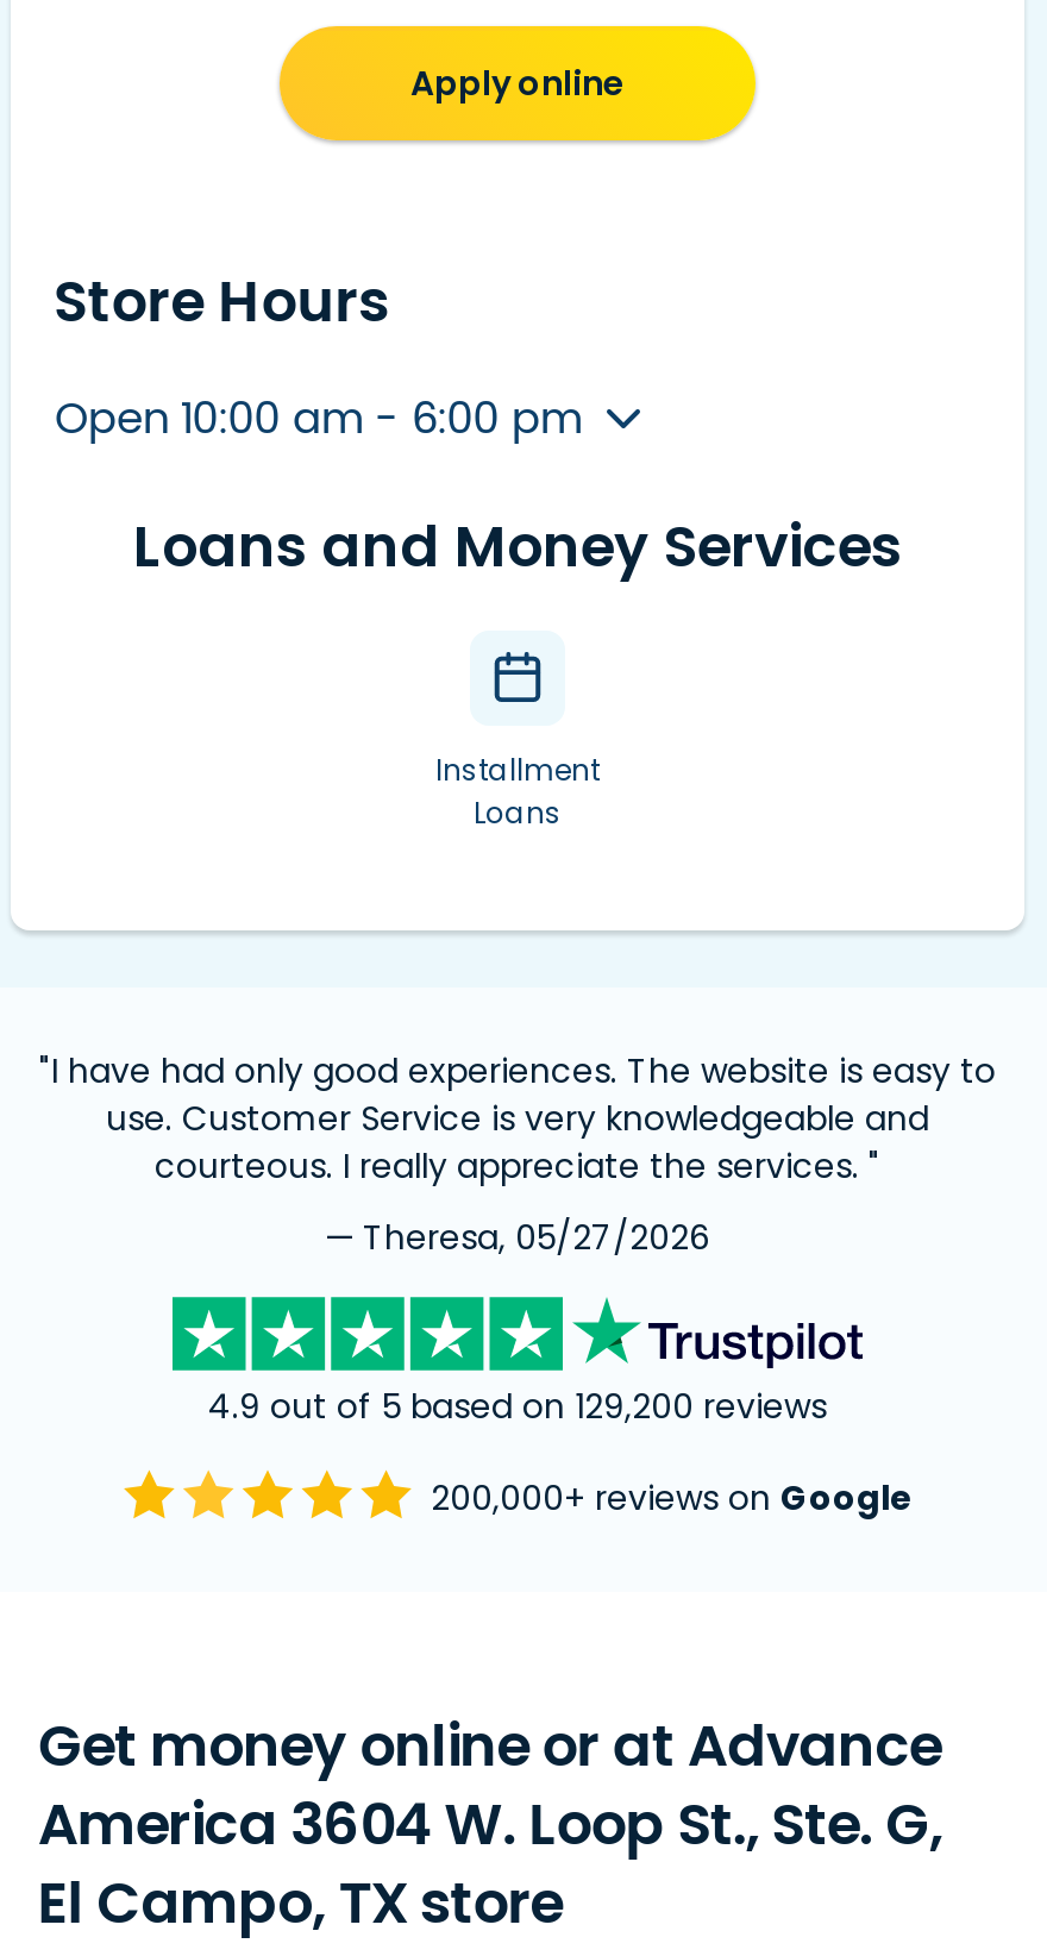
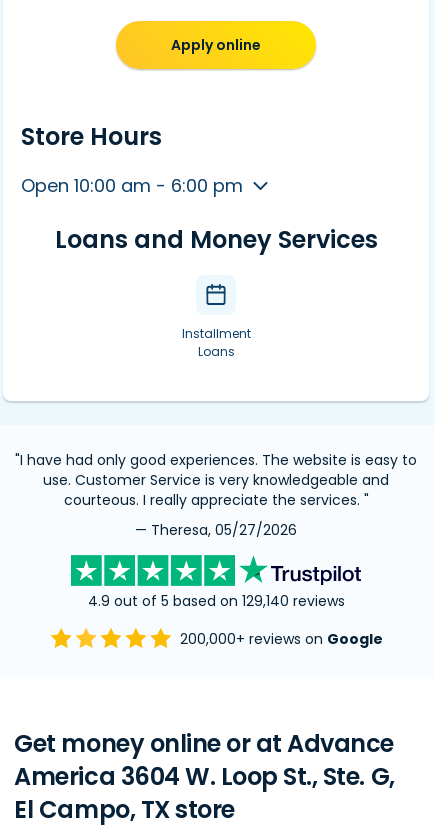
- 4.9 out of 5 based on 129,200 reviews
+ 4.9 out of 5 based on 129,140 reviews
